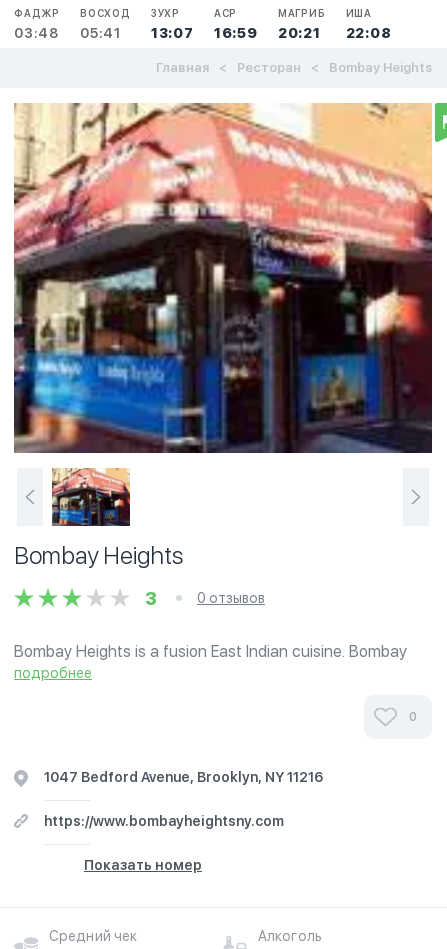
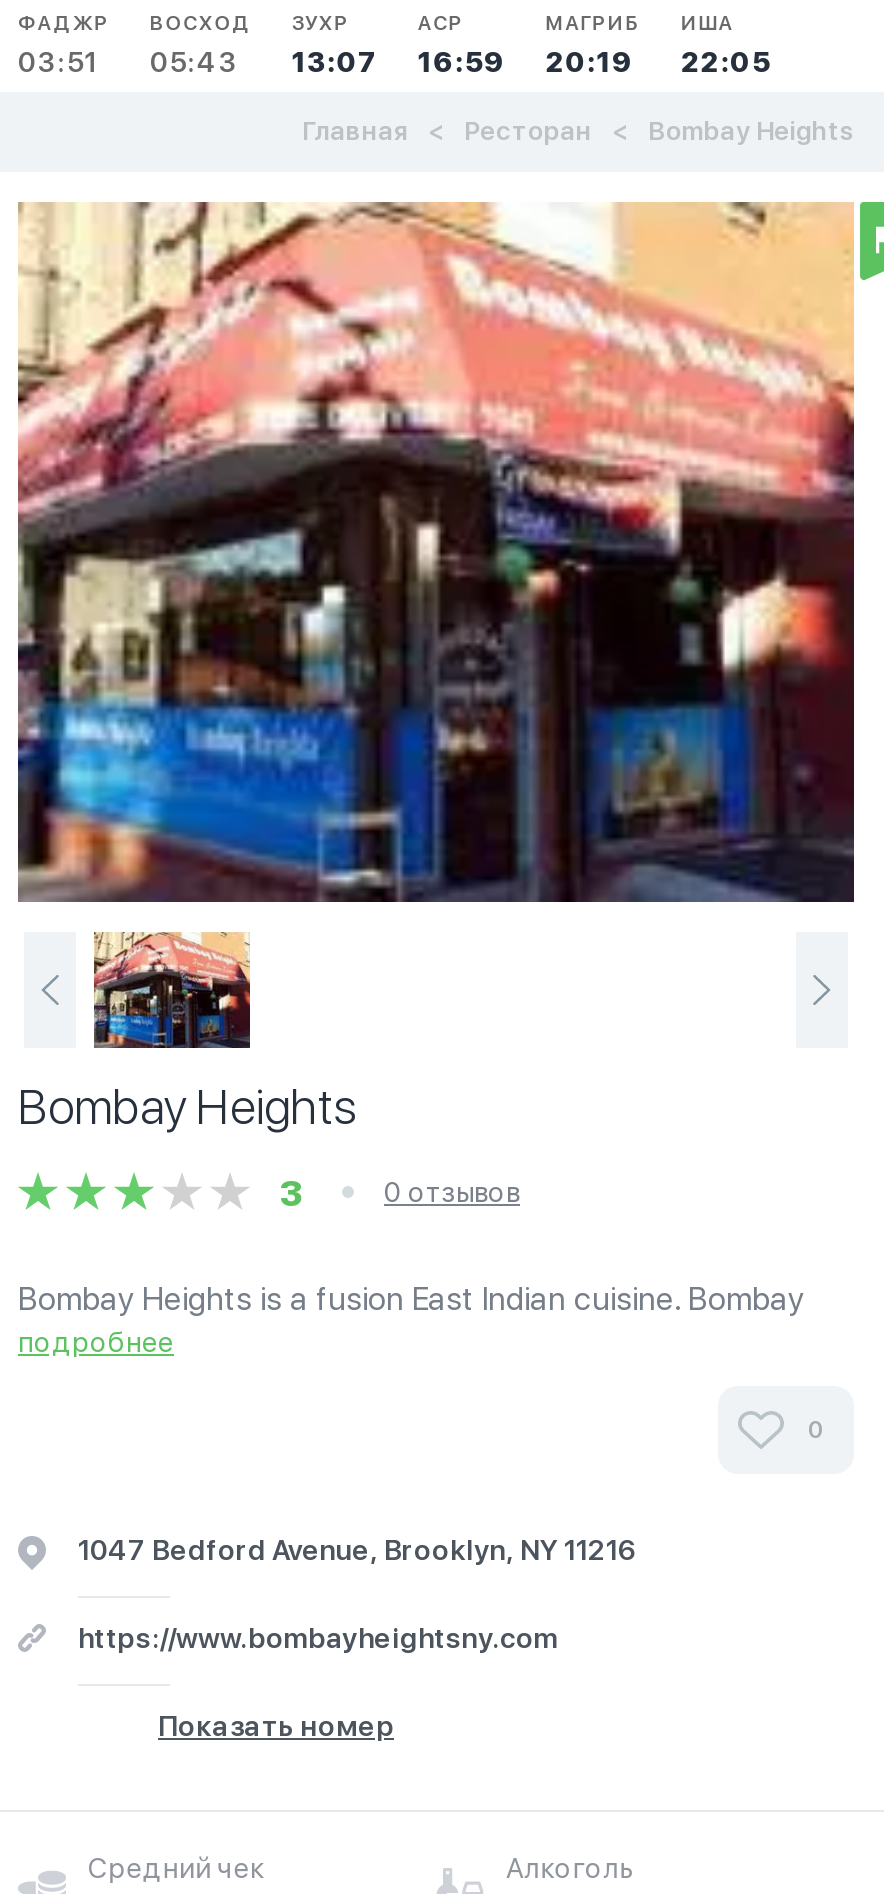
- 03:48
+ 03:51

- 05:41
+ 05:43

- 20:21
+ 20:19

- 22:08
+ 22:05
